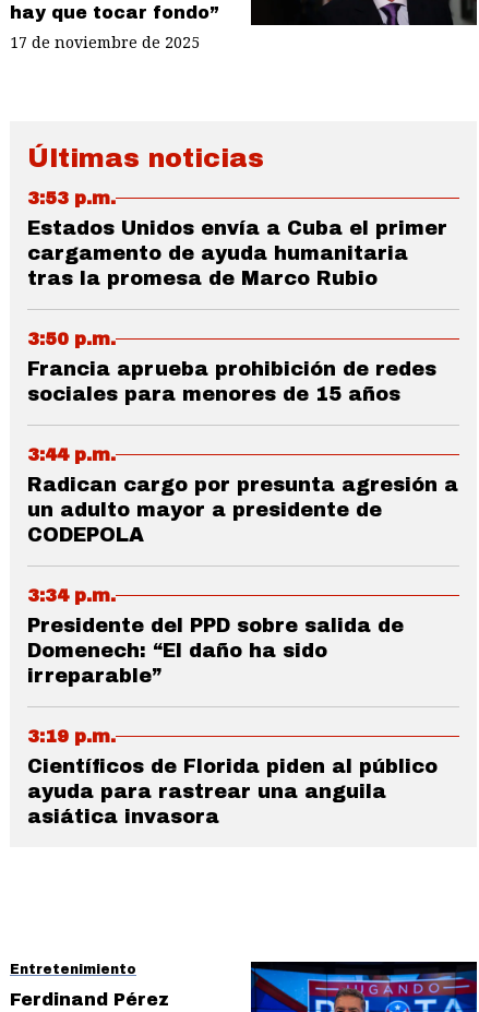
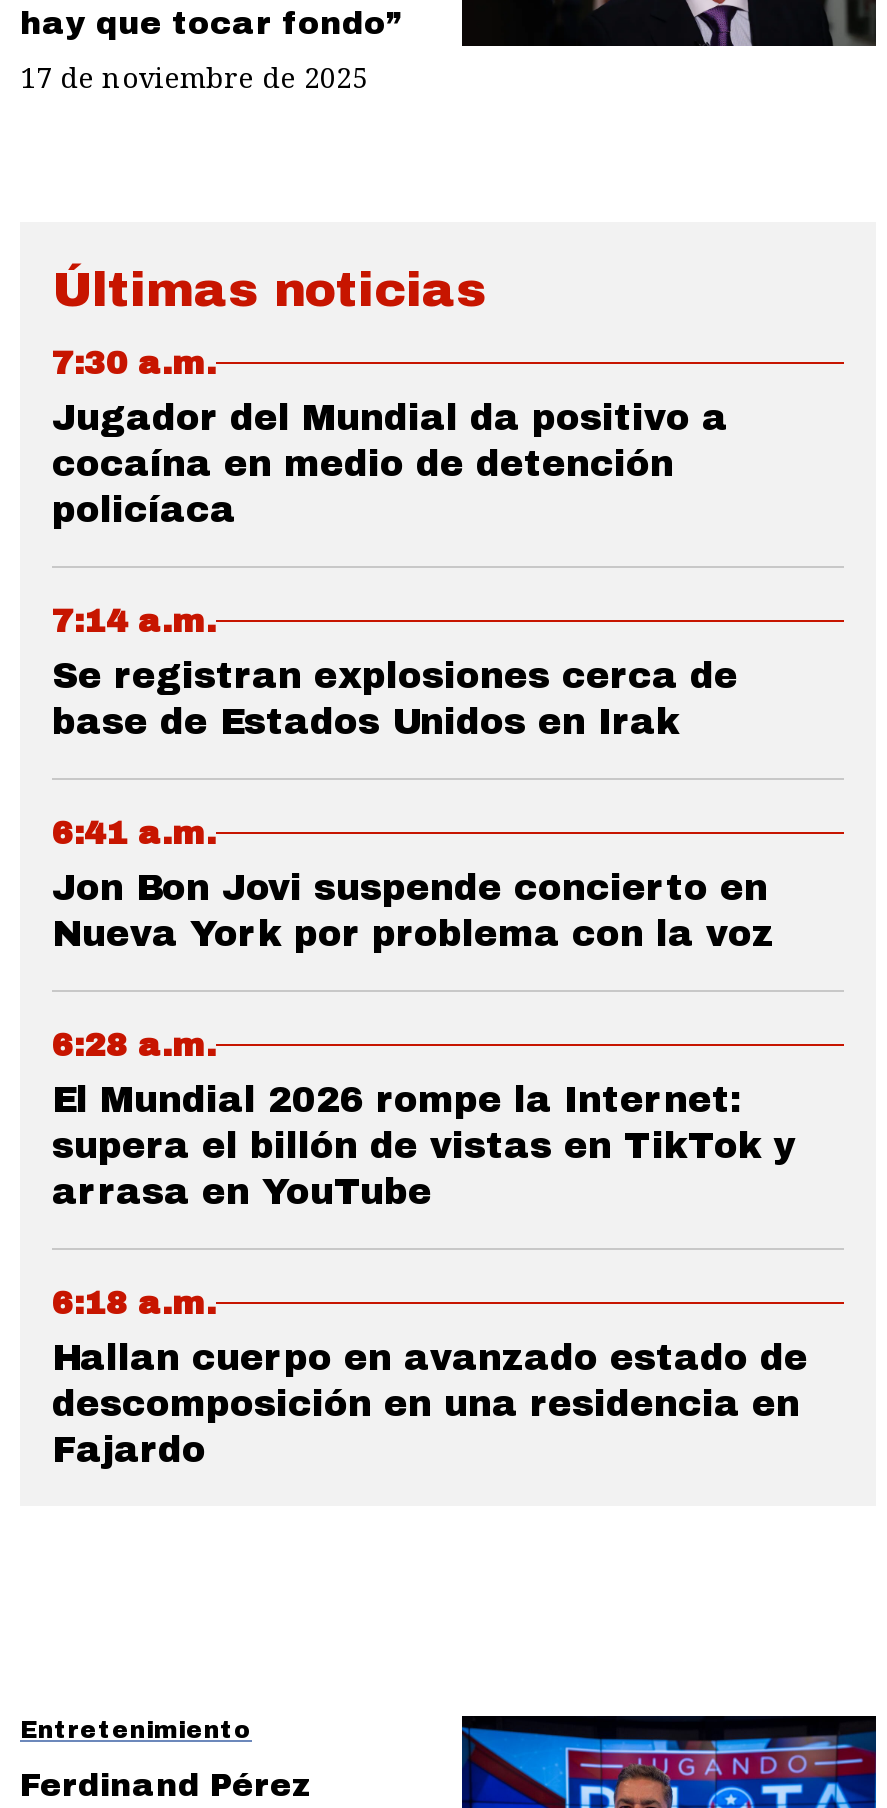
- 3:53 p.m.
- Estados Unidos envía a Cuba el primer
- cargamento de ayuda humanitaria
- tras la promesa de Marco Rubio
+ 7:30 a.m.
+ Jugador del Mundial da positivo a
+ cocaína en medio de detención
+ policíaca

- 3:50 p.m.
- Francia aprueba prohibición de redes
- sociales para menores de 15 años
+ 7:14 a.m.
+ Se registran explosiones cerca de
+ base de Estados Unidos en Irak

- 3:44 p.m.
- Radican cargo por presunta agresión a
- un adulto mayor a presidente de
- CODEPOLA
+ 6:41 a.m.
+ Jon Bon Jovi suspende concierto en
+ Nueva York por problema con la voz

- 3:34 p.m.
- Presidente del PPD sobre salida de
- Domenech: “El daño ha sido
- irreparable”
+ 6:28 a.m.
+ El Mundial 2026 rompe la Internet:
+ supera el billón de vistas en TikTok y
+ arrasa en YouTube

- 3:19 p.m.
- Científicos de Florida piden al público
- ayuda para rastrear una anguila
- asiática invasora
+ 6:18 a.m.
+ Hallan cuerpo en avanzado estado de
+ descomposición en una residencia en
+ Fajardo
